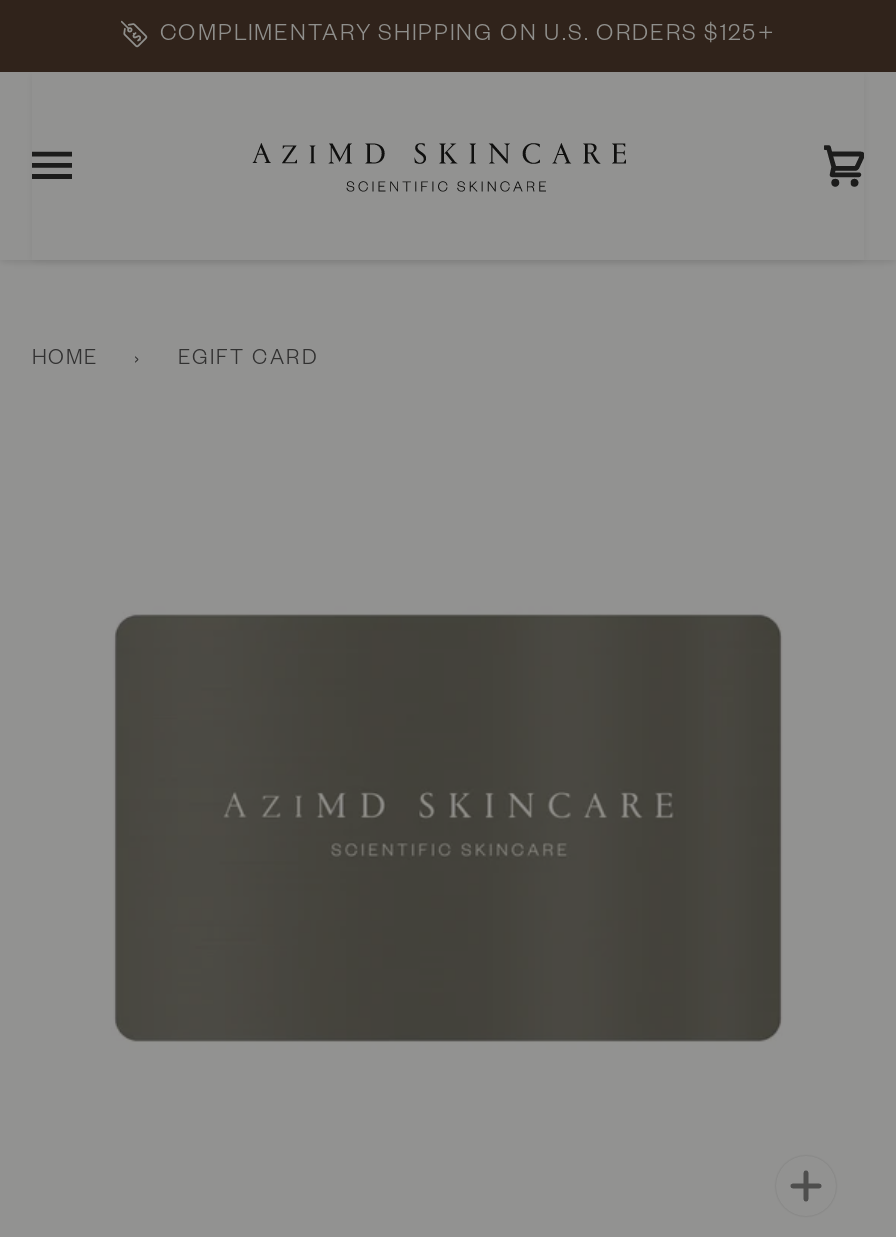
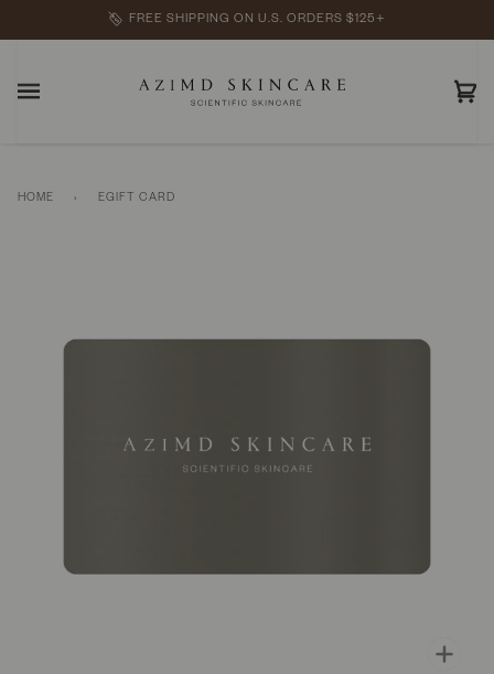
- COMPLIMENTARY SHIPPING ON U.S. ORDERS $125+
+ FREE SHIPPING ON U.S. ORDERS $125+
